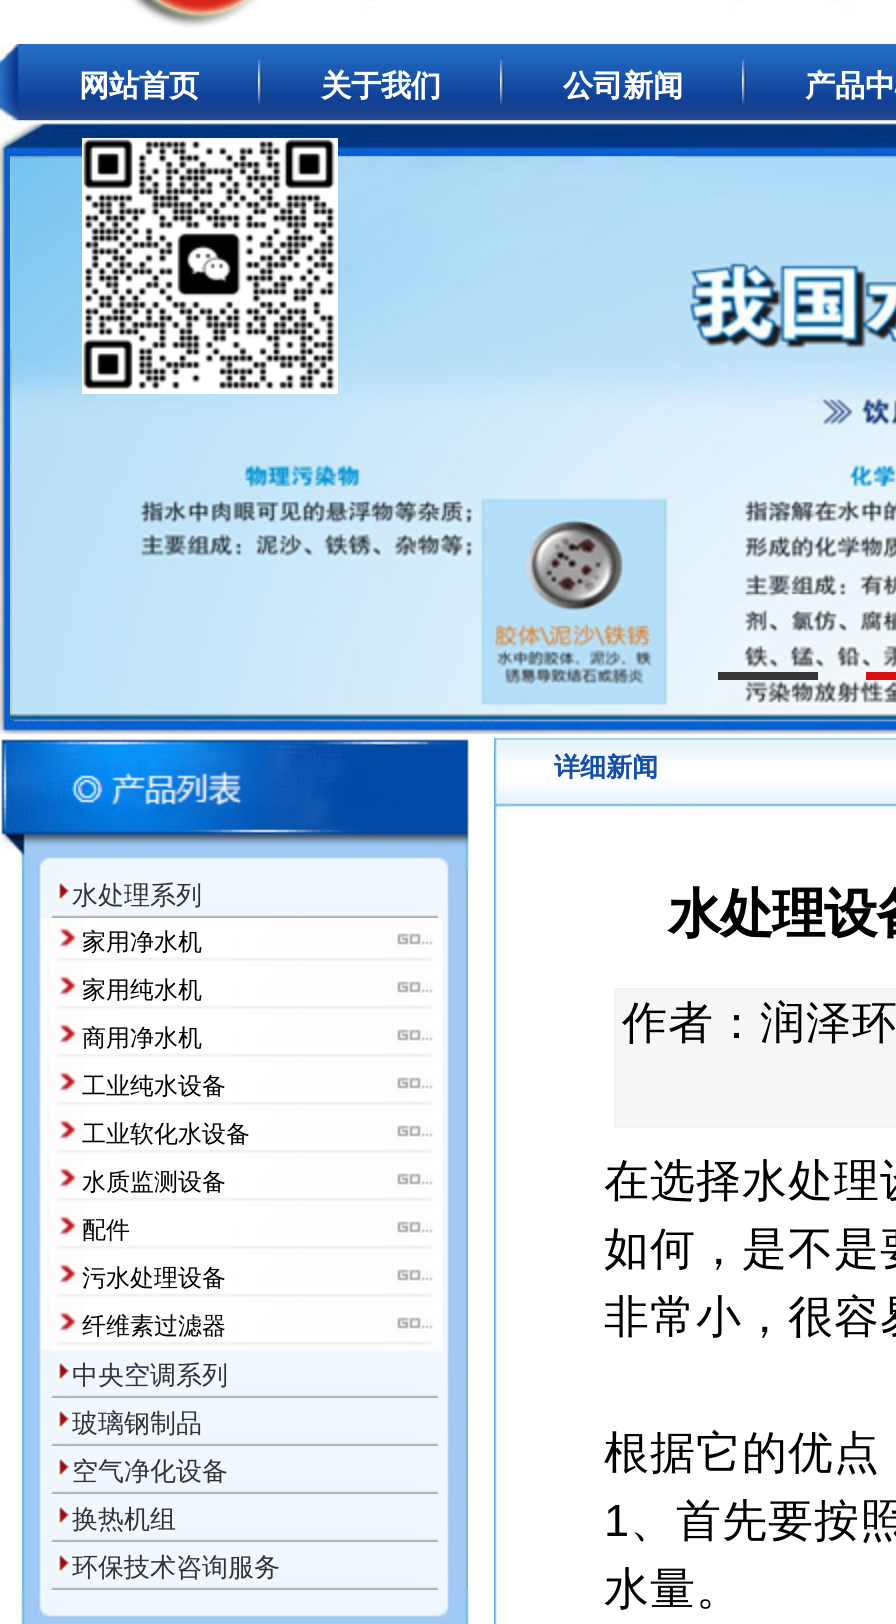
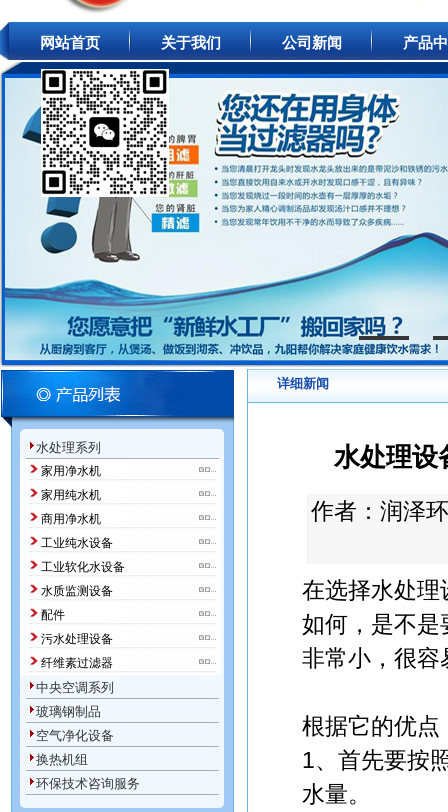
- [image]
+ [image]
